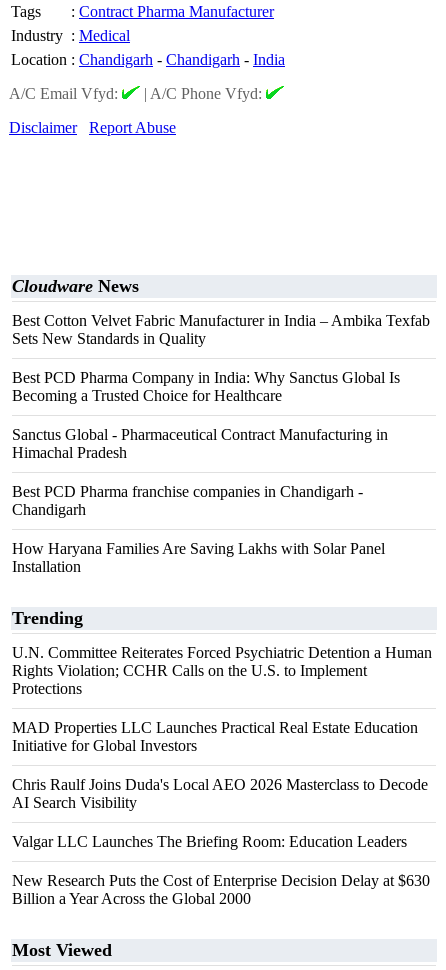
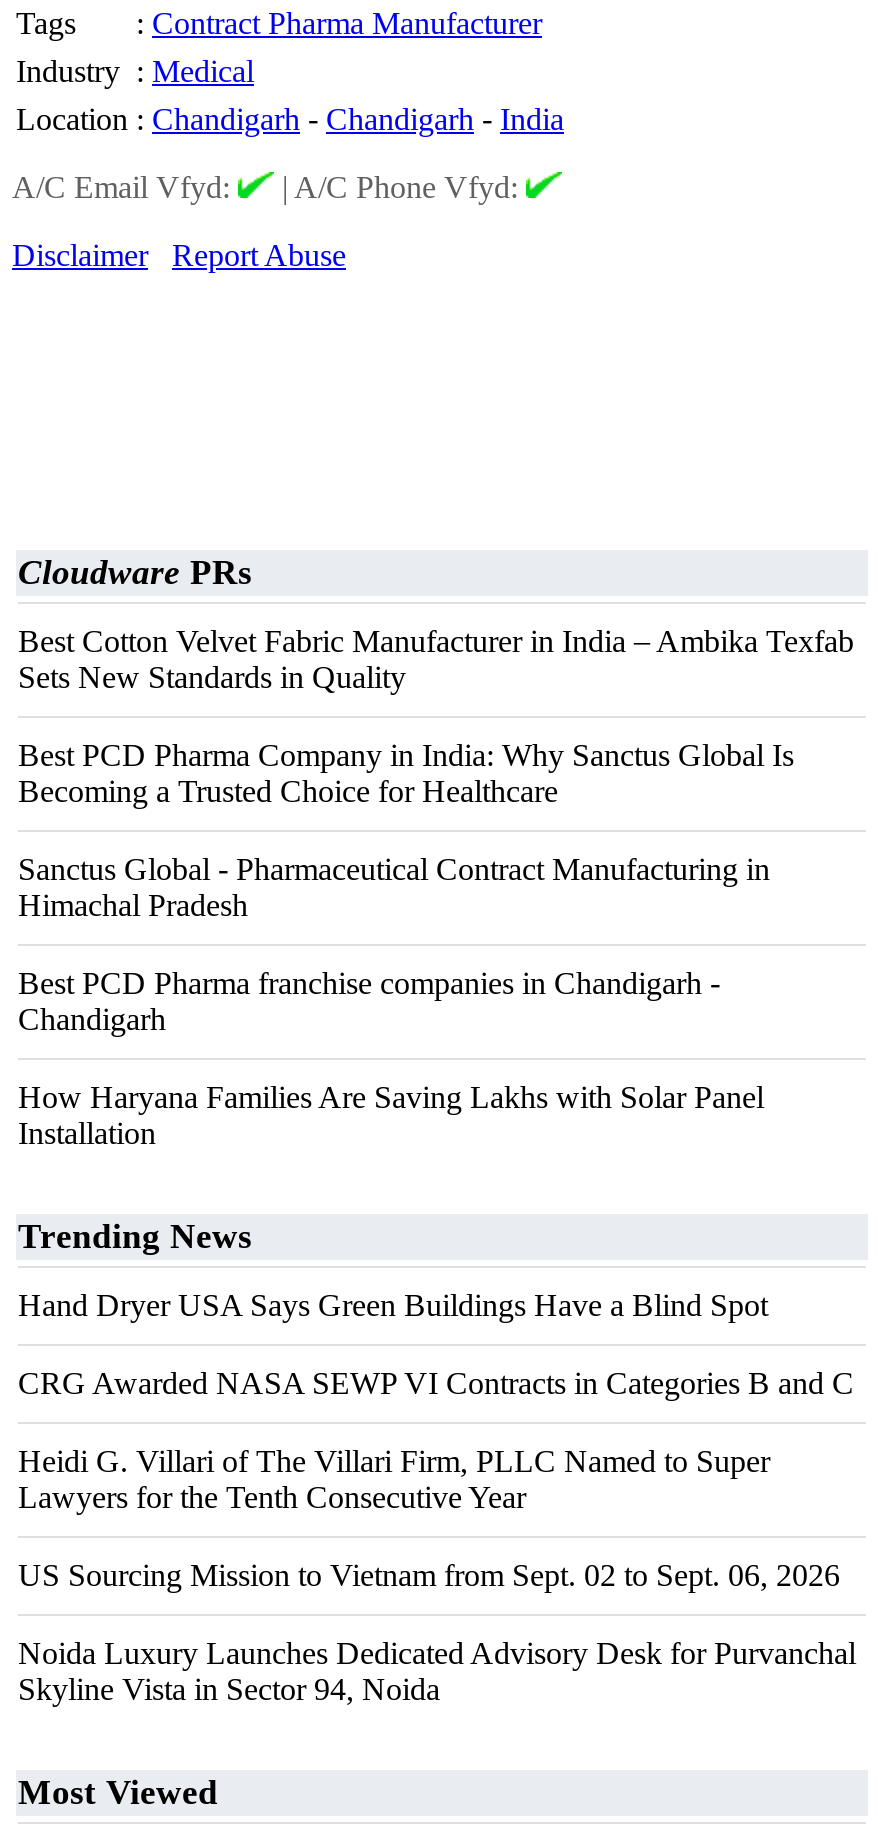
- Cloudware News
+ Cloudware PRs

- Trending
+ Trending News

- U.N. Committee Reiterates Forced Psychiatric Detention a Human
- Rights Violation; CCHR Calls on the U.S. to Implement
- Protections
+ Hand Dryer USA Says Green Buildings Have a Blind Spot

- MAD Properties LLC Launches Practical Real Estate Education
- Initiative for Global Investors
+ CRG Awarded NASA SEWP VI Contracts in Categories B and C

- Chris Raulf Joins Duda's Local AEO 2026 Masterclass to Decode
- AI Search Visibility
+ Heidi G. Villari of The Villari Firm, PLLC Named to Super
+ Lawyers for the Tenth Consecutive Year

- Valgar LLC Launches The Briefing Room: Education Leaders
+ US Sourcing Mission to Vietnam from Sept. 02 to Sept. 06, 2026

- New Research Puts the Cost of Enterprise Decision Delay at $630
- Billion a Year Across the Global 2000
+ Noida Luxury Launches Dedicated Advisory Desk for Purvanchal
+ Skyline Vista in Sector 94, Noida
